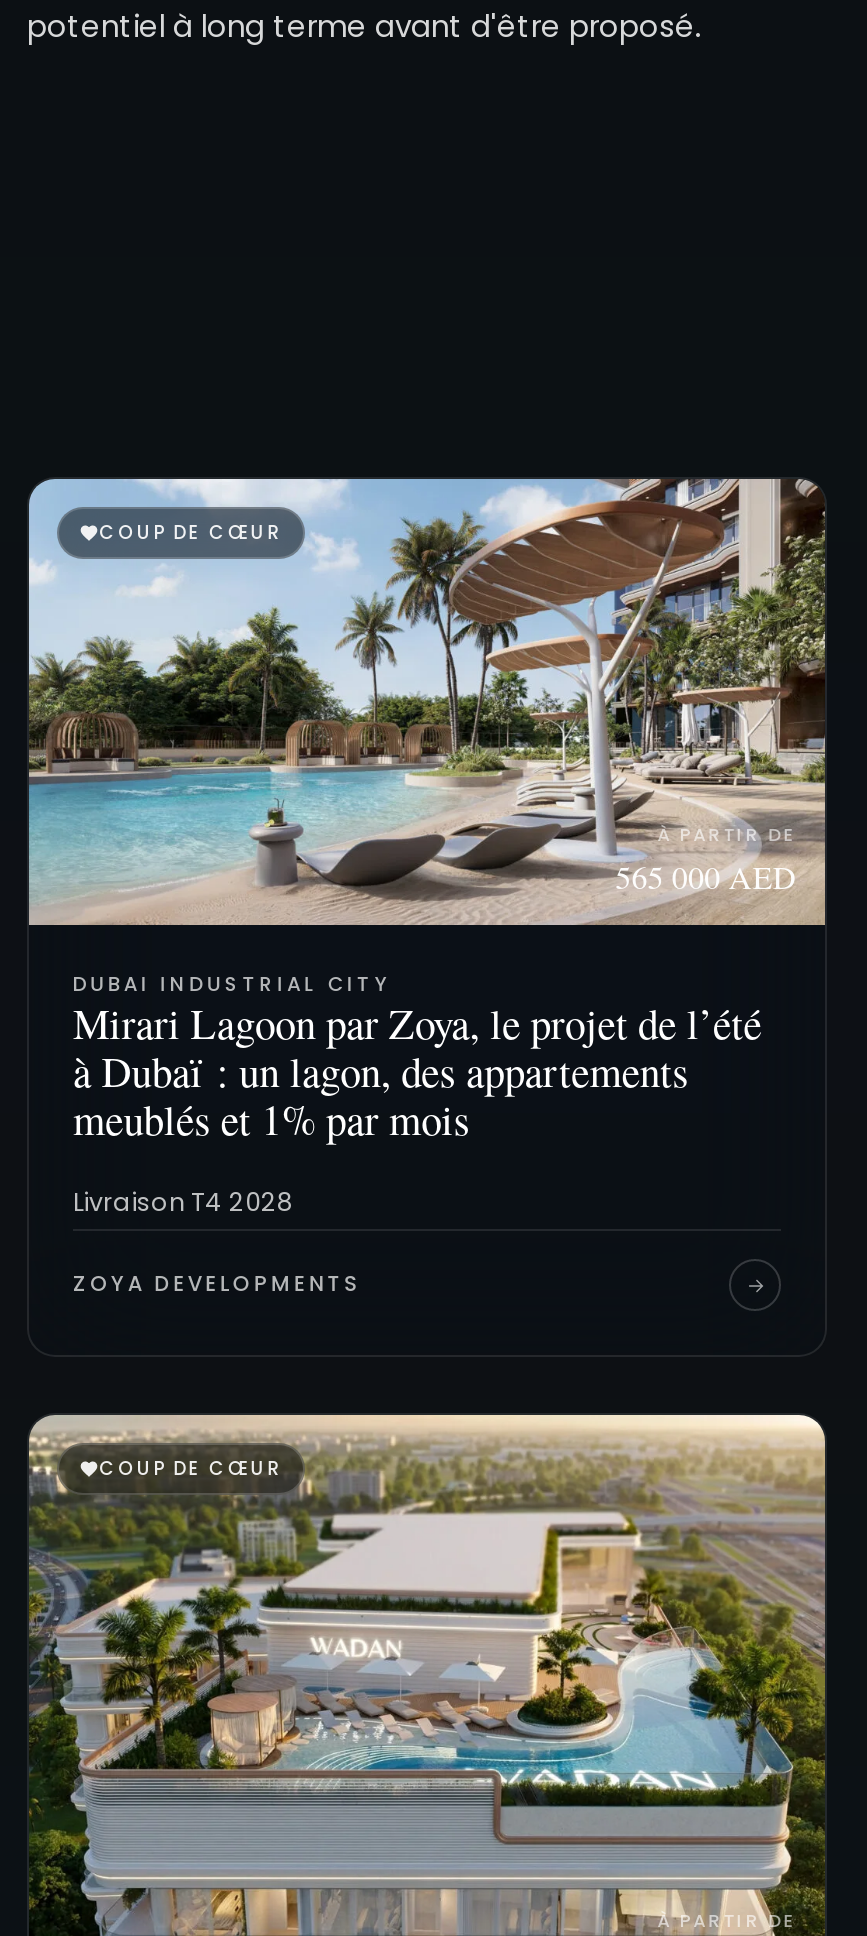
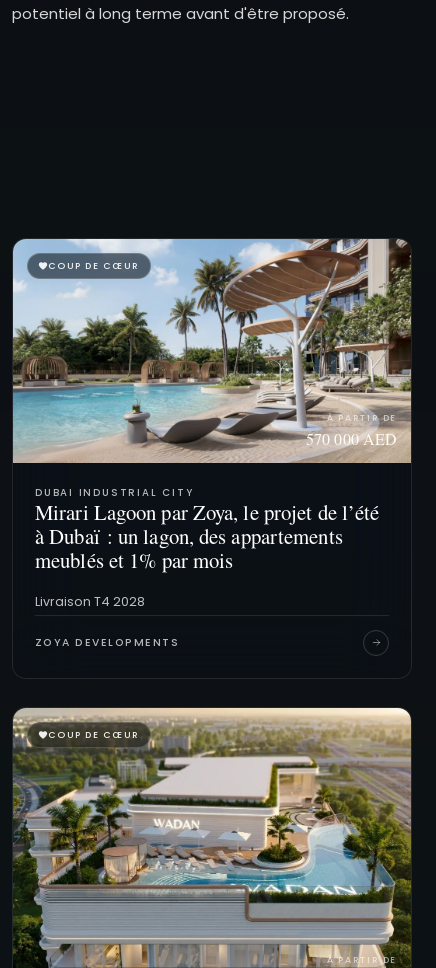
- 565 000 AED
+ 570 000 AED
